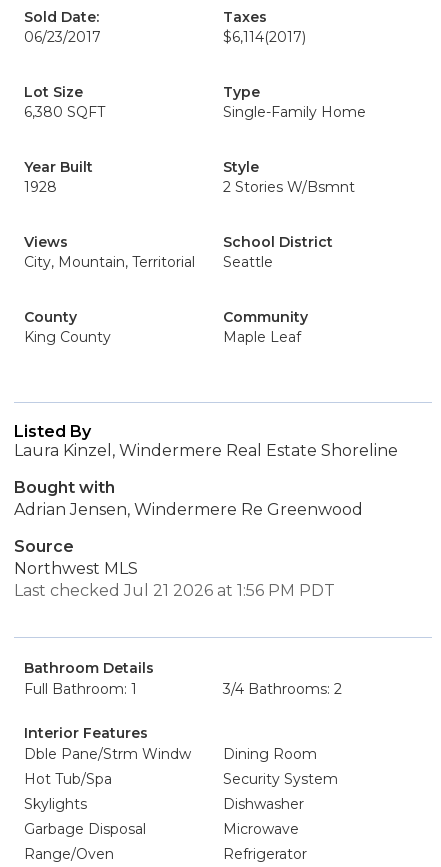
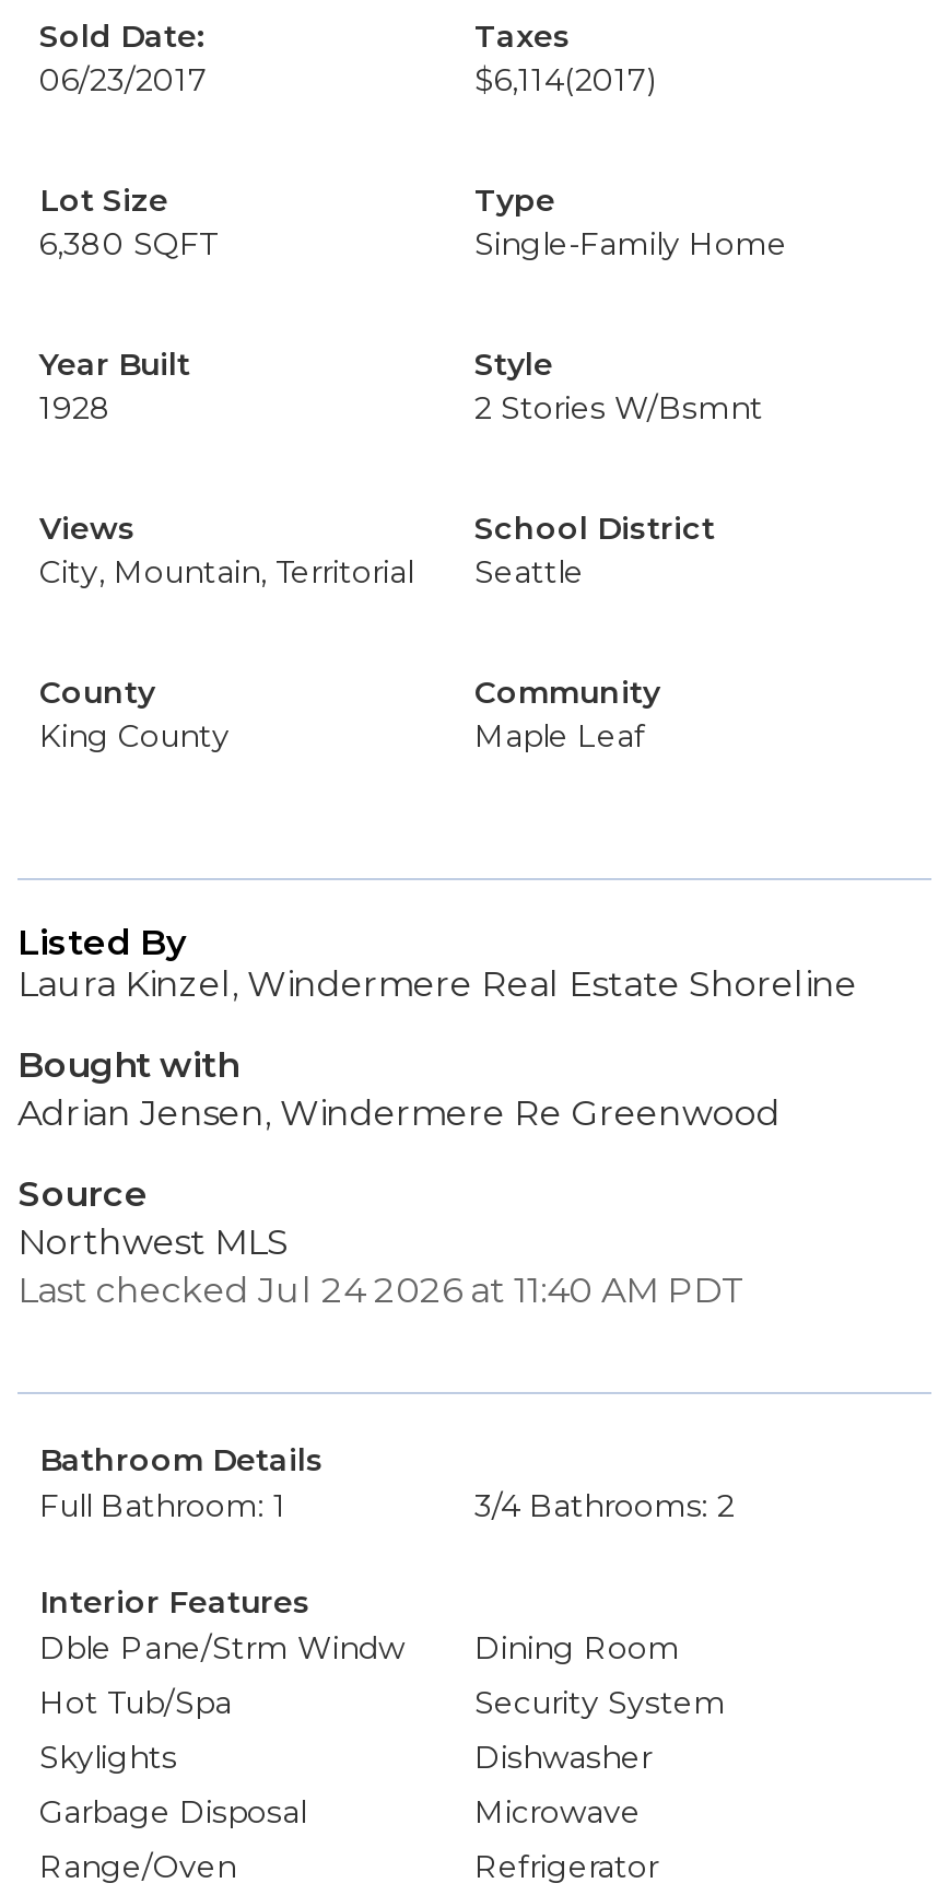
- Last checked Jul 21 2026 at 1:56 PM PDT
+ Last checked Jul 24 2026 at 11:40 AM PDT
